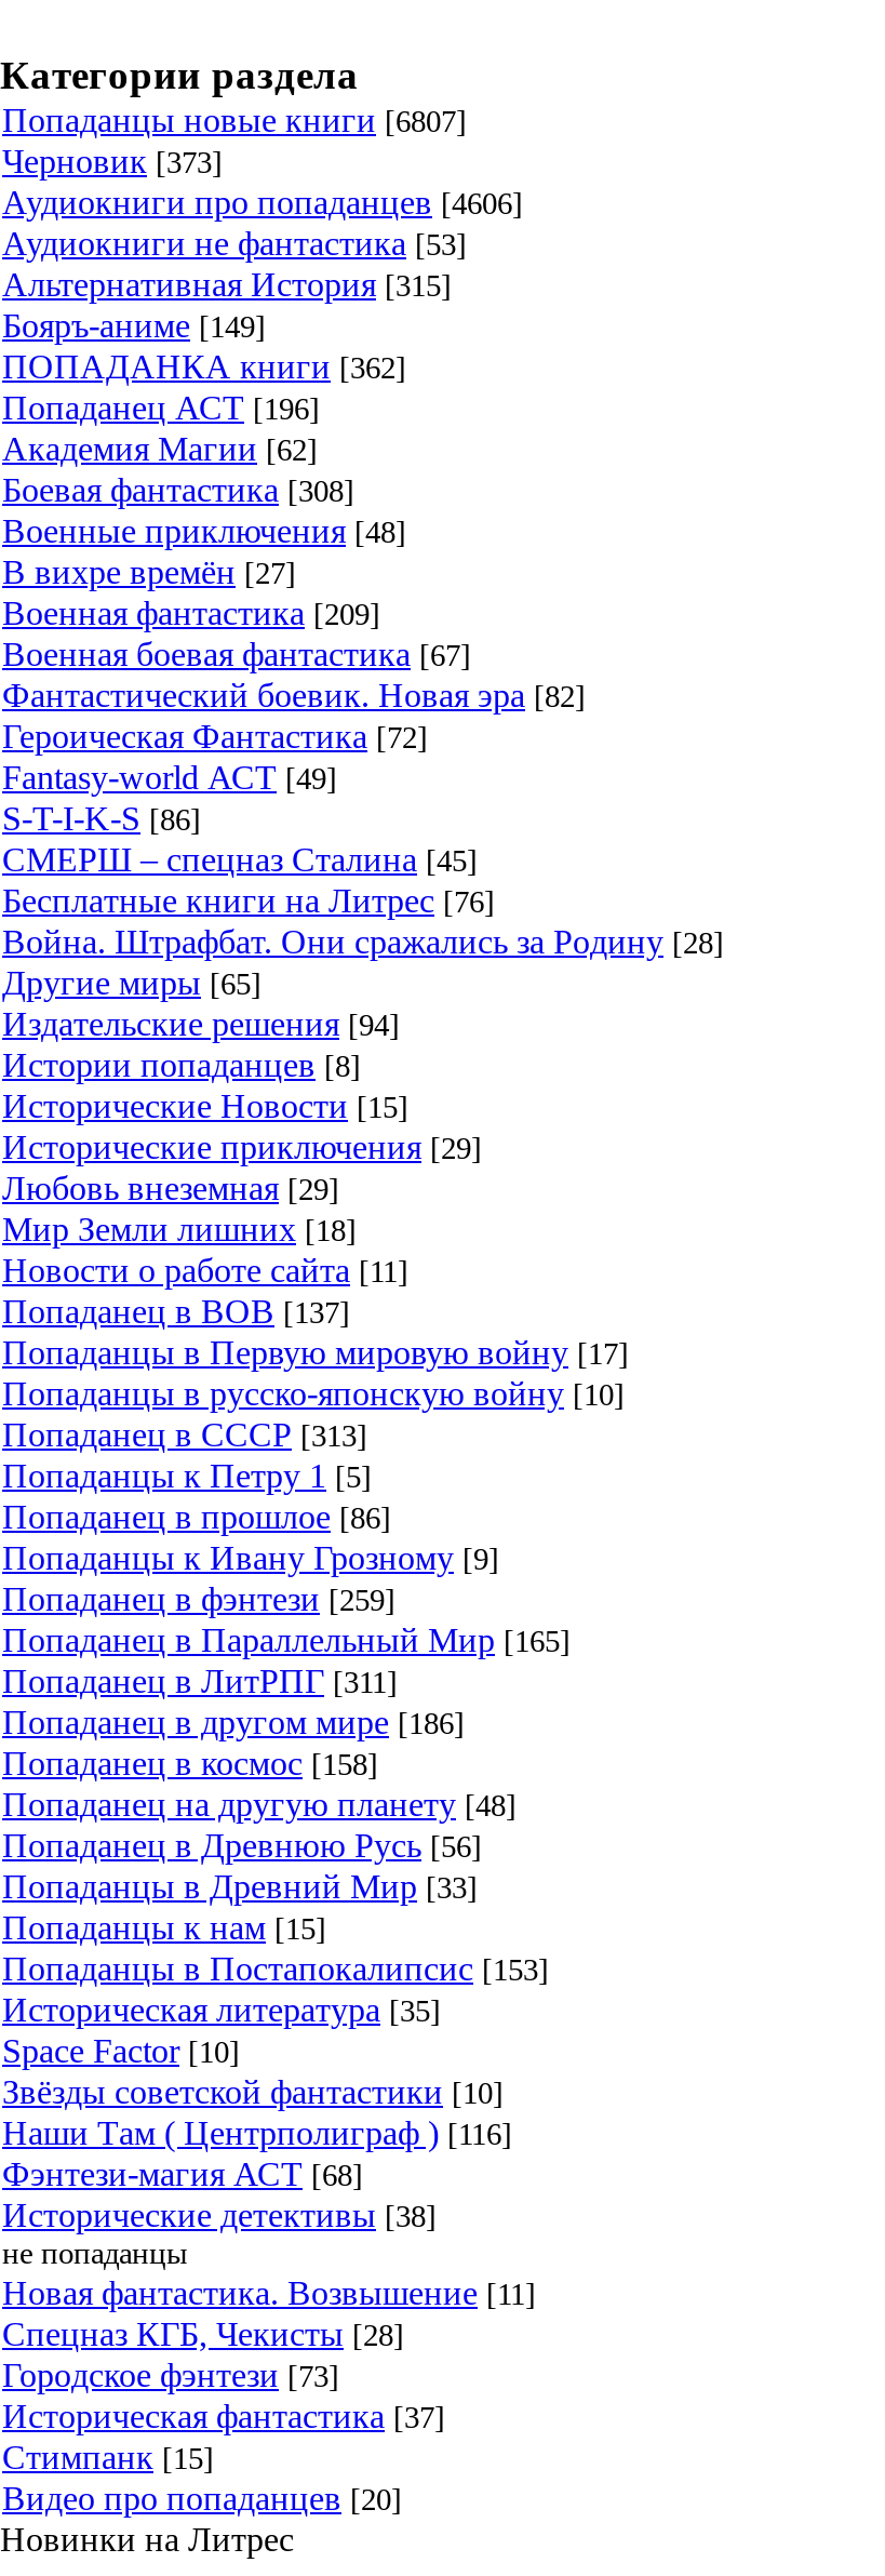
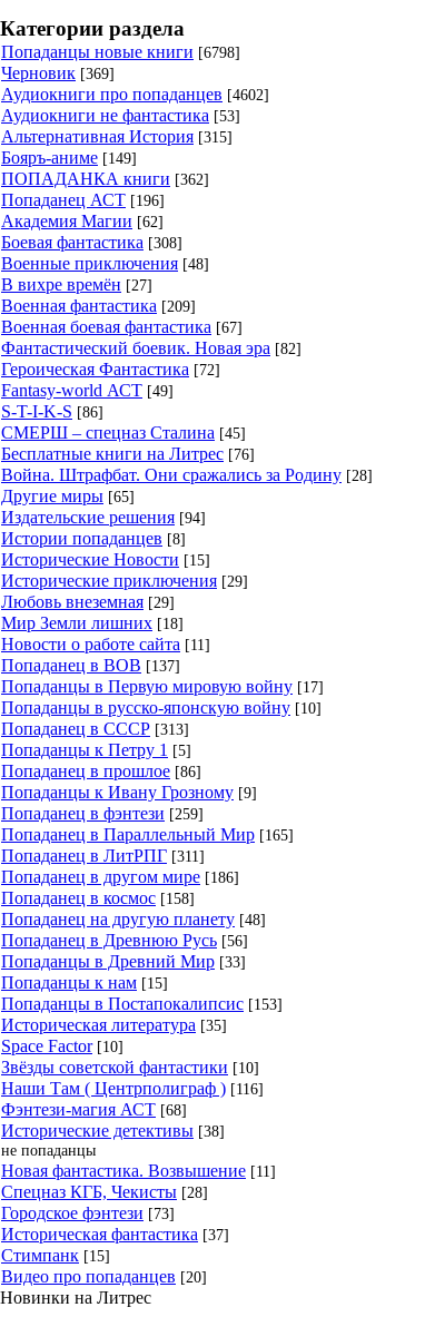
- Попаданцы новые книги [6807]
+ Попаданцы новые книги [6798]

- Черновик [373]
+ Черновик [369]

- Аудиокниги про попаданцев [4606]
+ Аудиокниги про попаданцев [4602]
